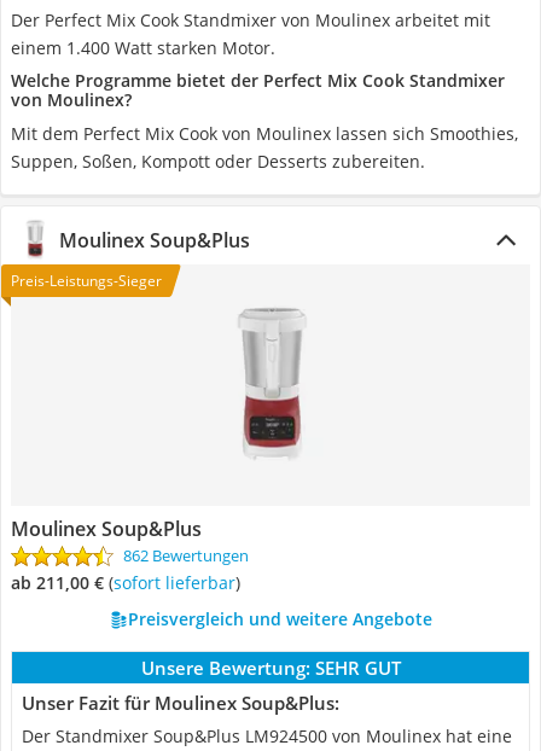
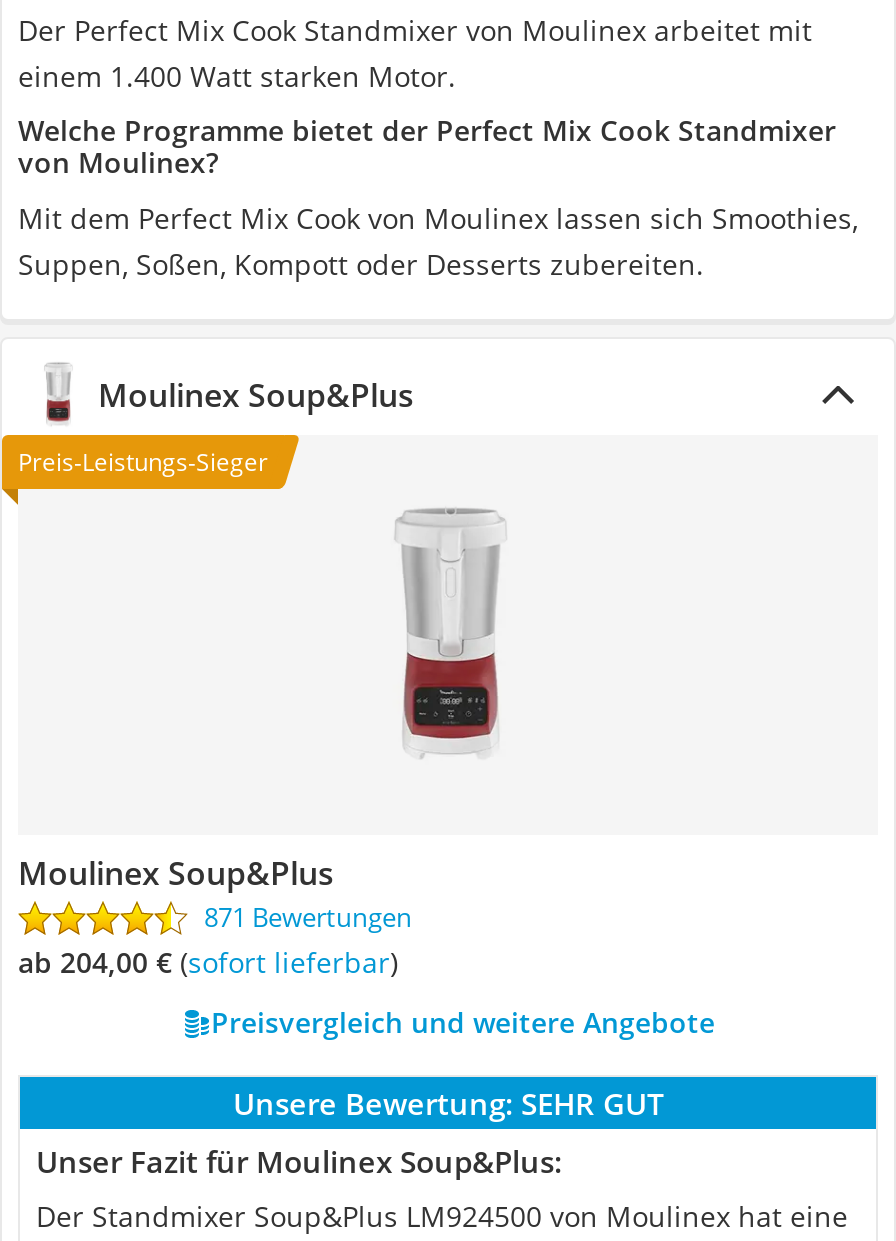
- 862 Bewertungen
+ 871 Bewertungen

- ab 211,00 €( Sofort lieferbar)
+ ab 204,00 €( Sofort lieferbar)
